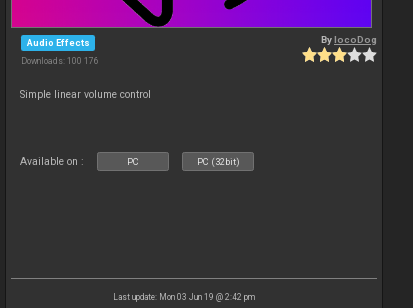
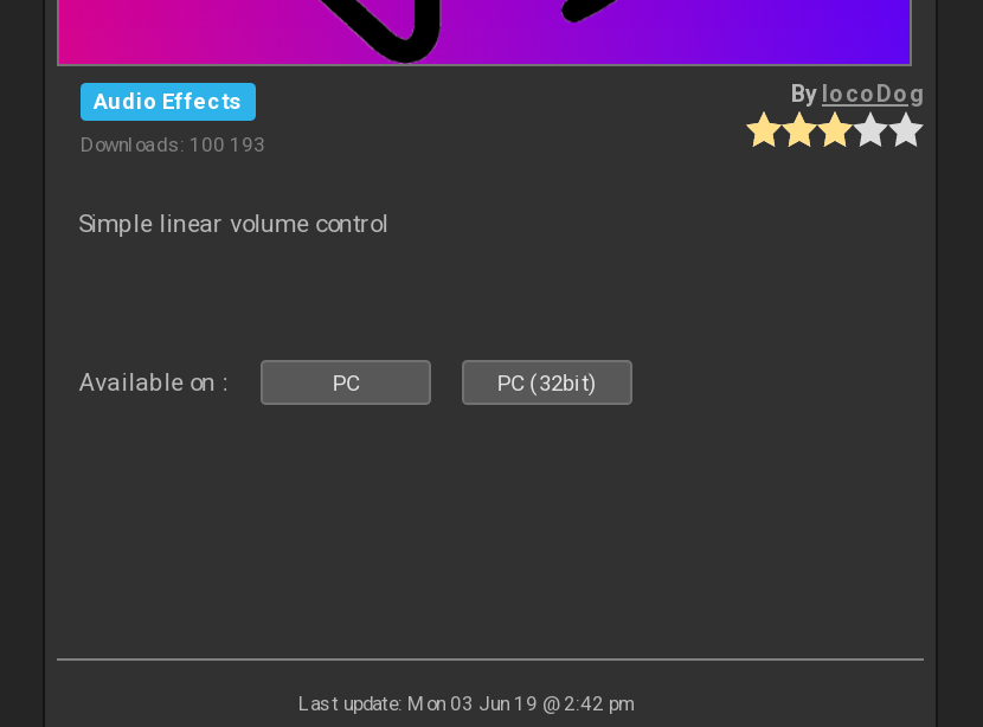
- Downloads: 100 176
+ Downloads: 100 193
